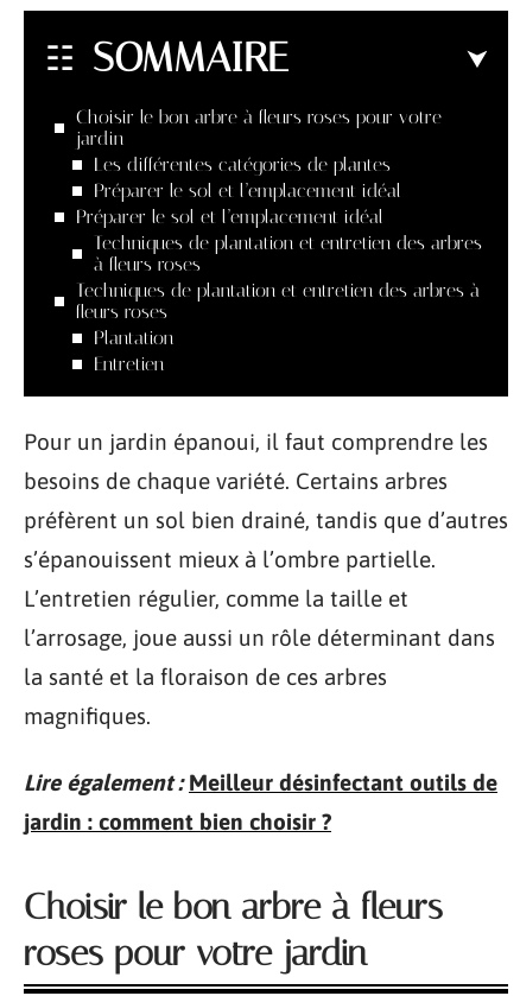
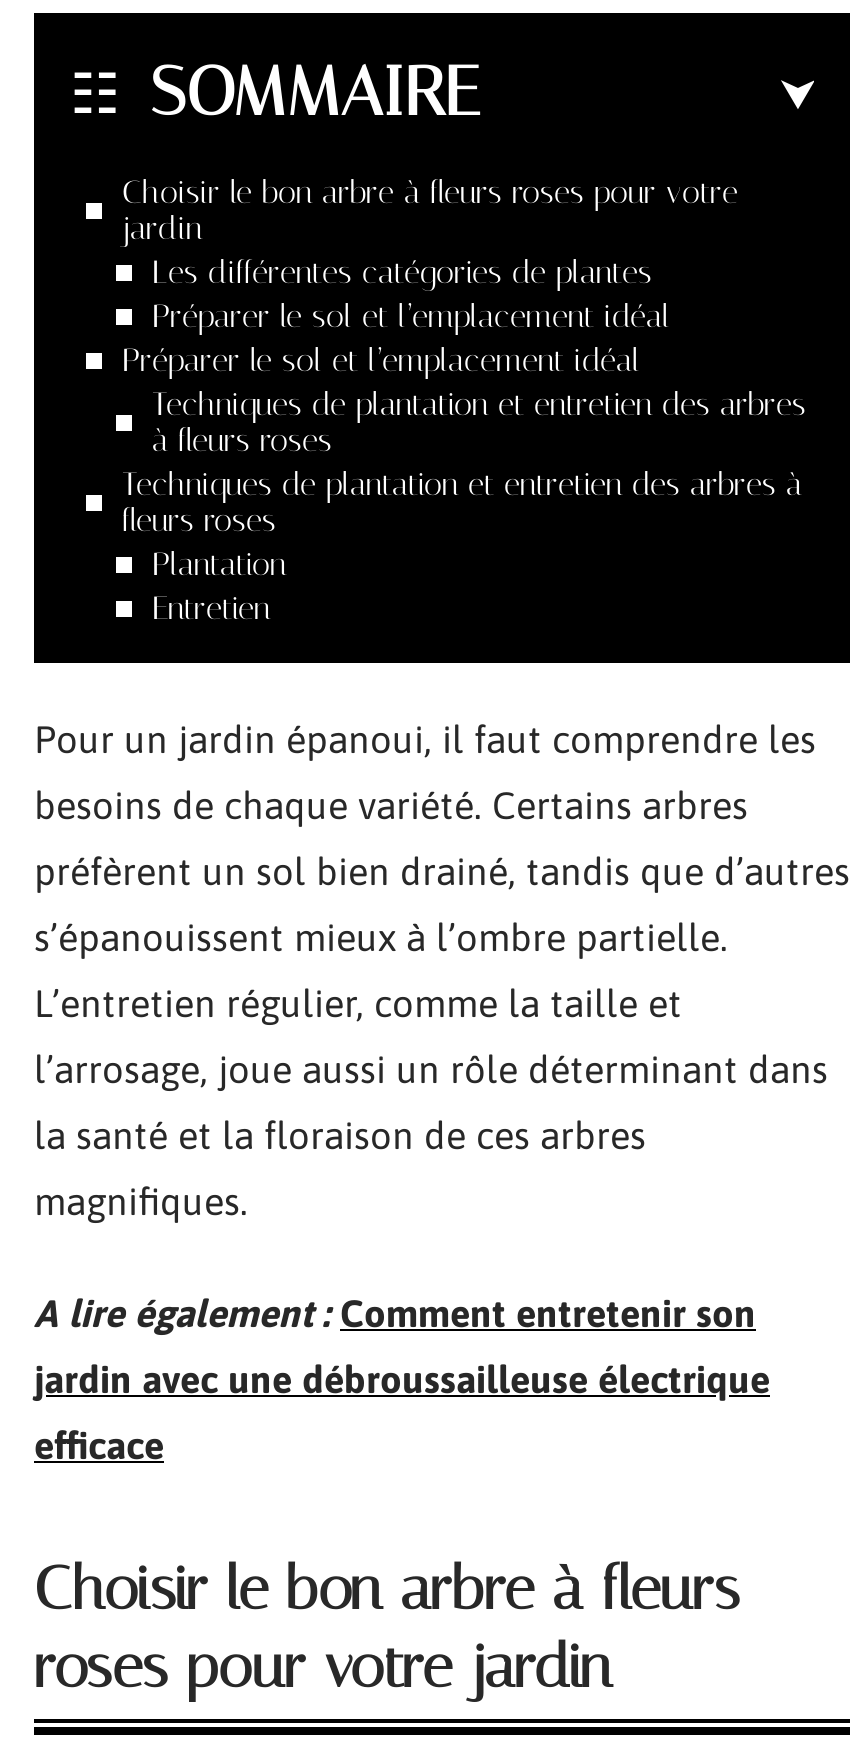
- Lire également : Meilleur désinfectant outils de
- jardin : comment bien choisir ?
+ A lire également : Comment entretenir son
+ jardin avec une débroussailleuse électrique
+ efficace
